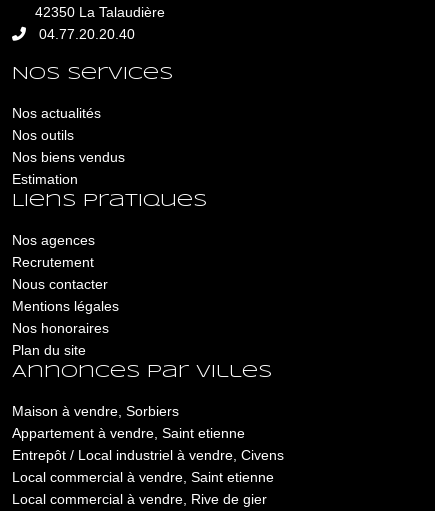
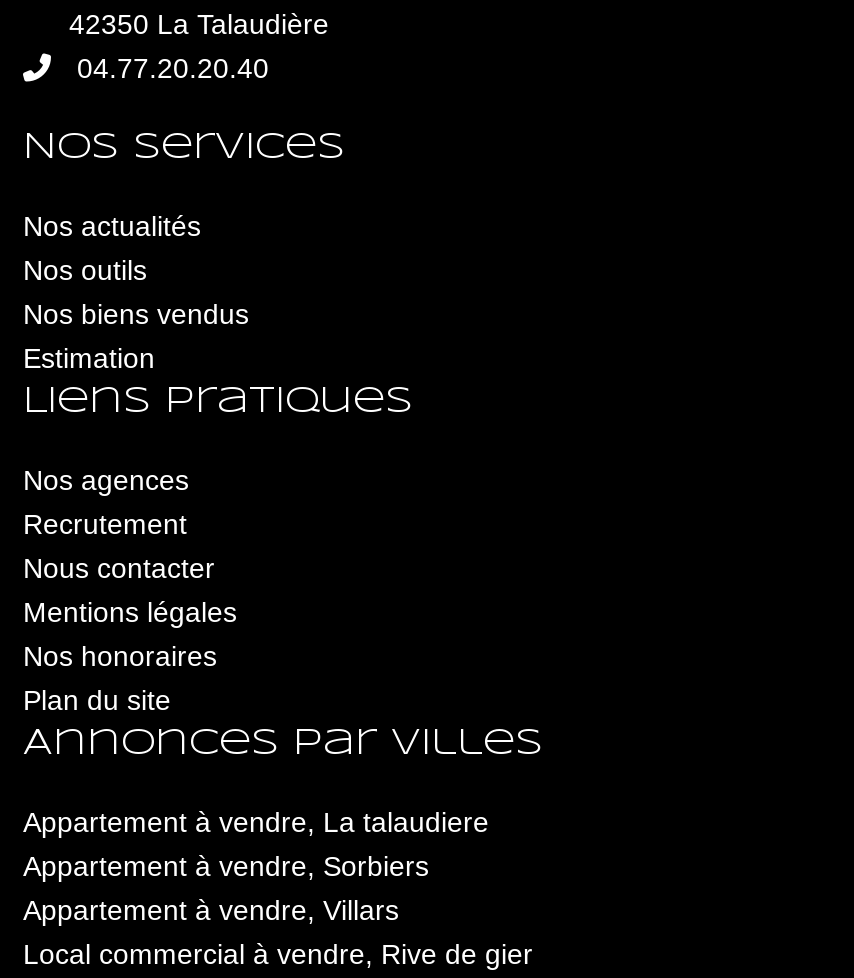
- Maison à vendre, Sorbiers
- Appartement à vendre, Saint etienne
- Entrepôt / Local industriel à vendre, Civens
- Local commercial à vendre, Saint etienne
+ Appartement à vendre, La talaudiere
+ Appartement à vendre, Sorbiers
+ Appartement à vendre, Villars
